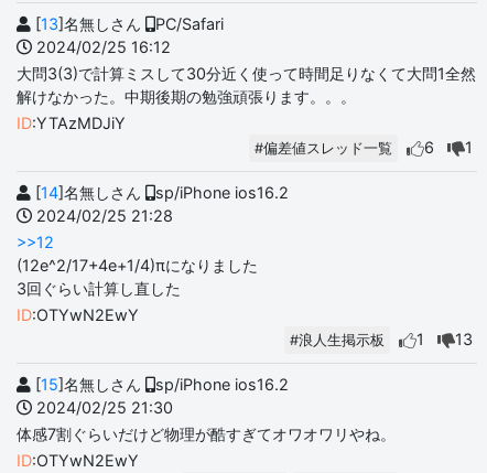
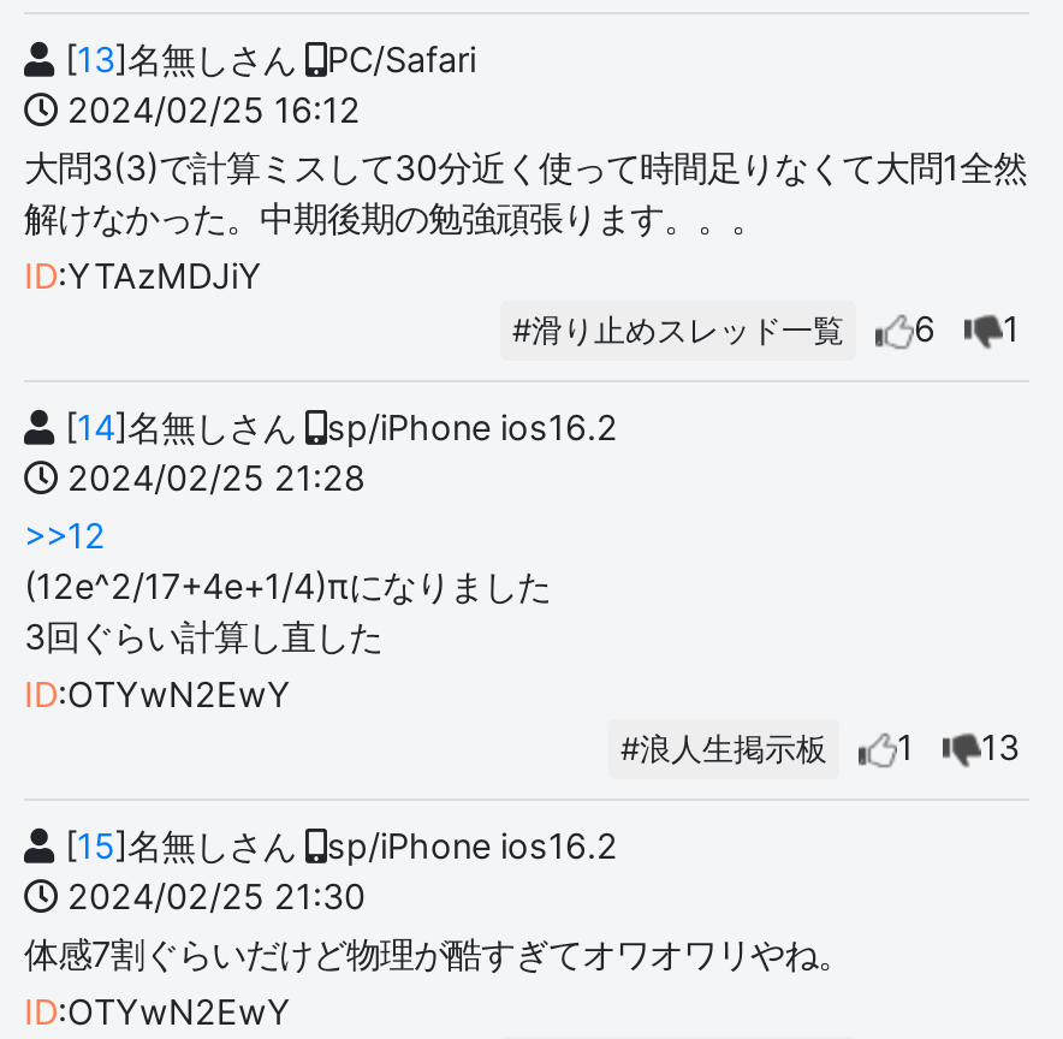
- #偏差値スレッド一覧
+ #滑り止めスレッド一覧
